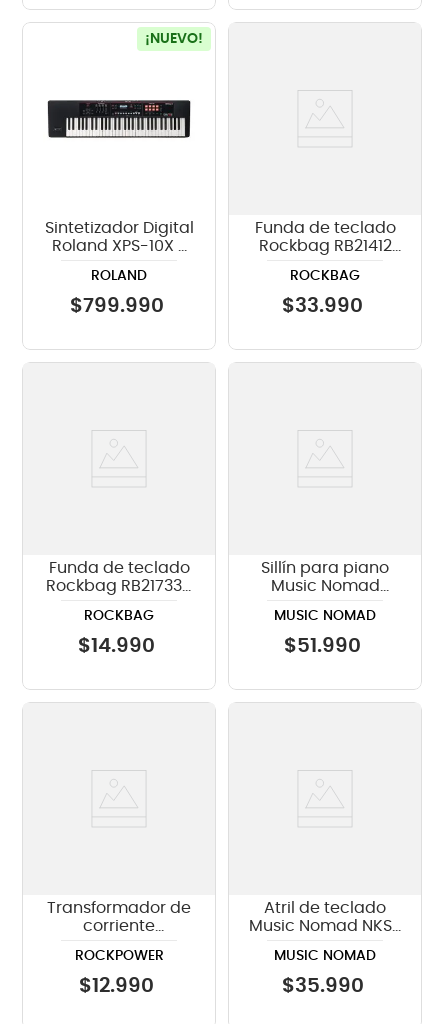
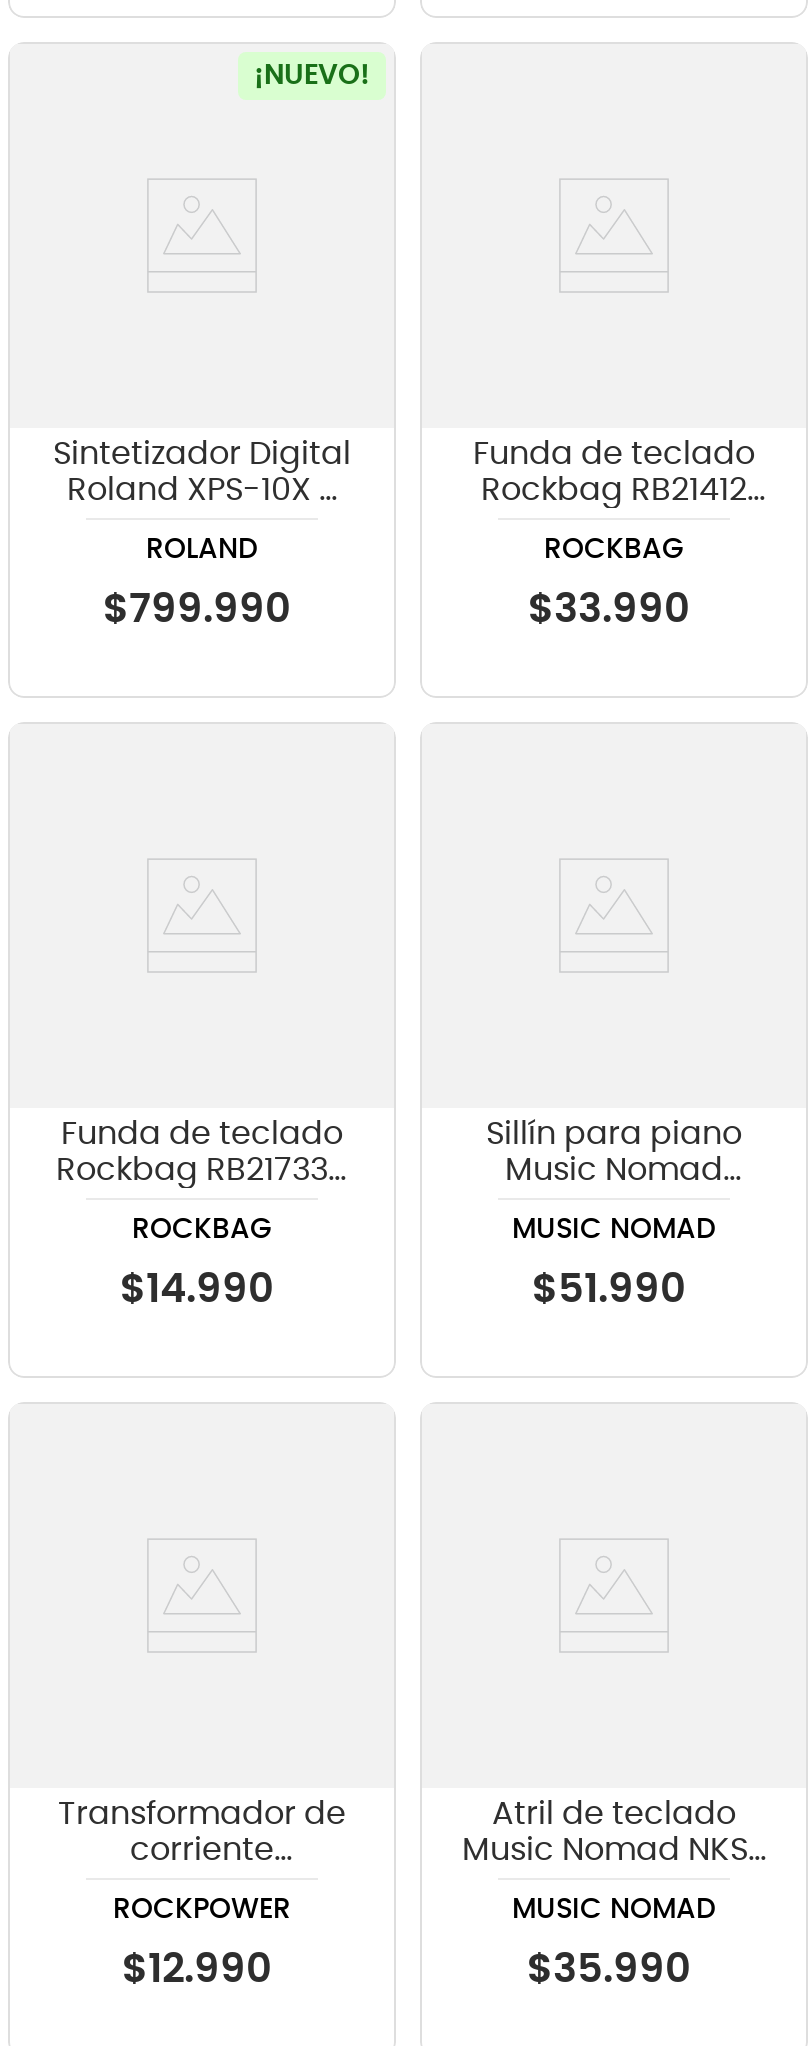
- [image]
